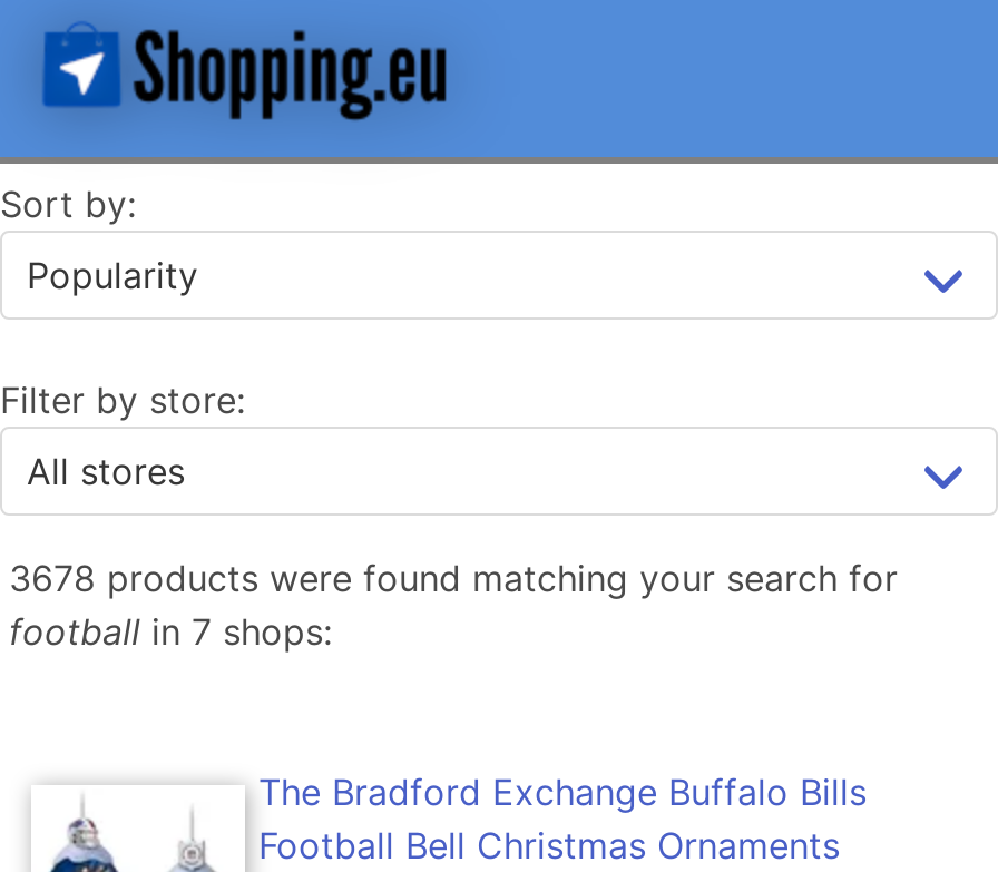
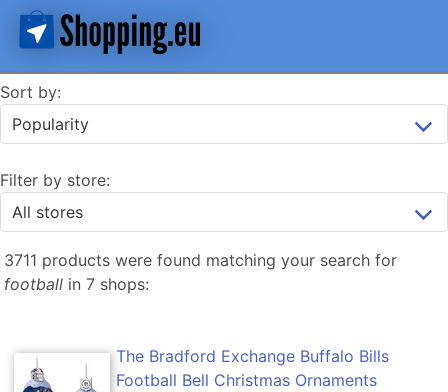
- 3678 products were found matching your search for
+ 3711 products were found matching your search for
